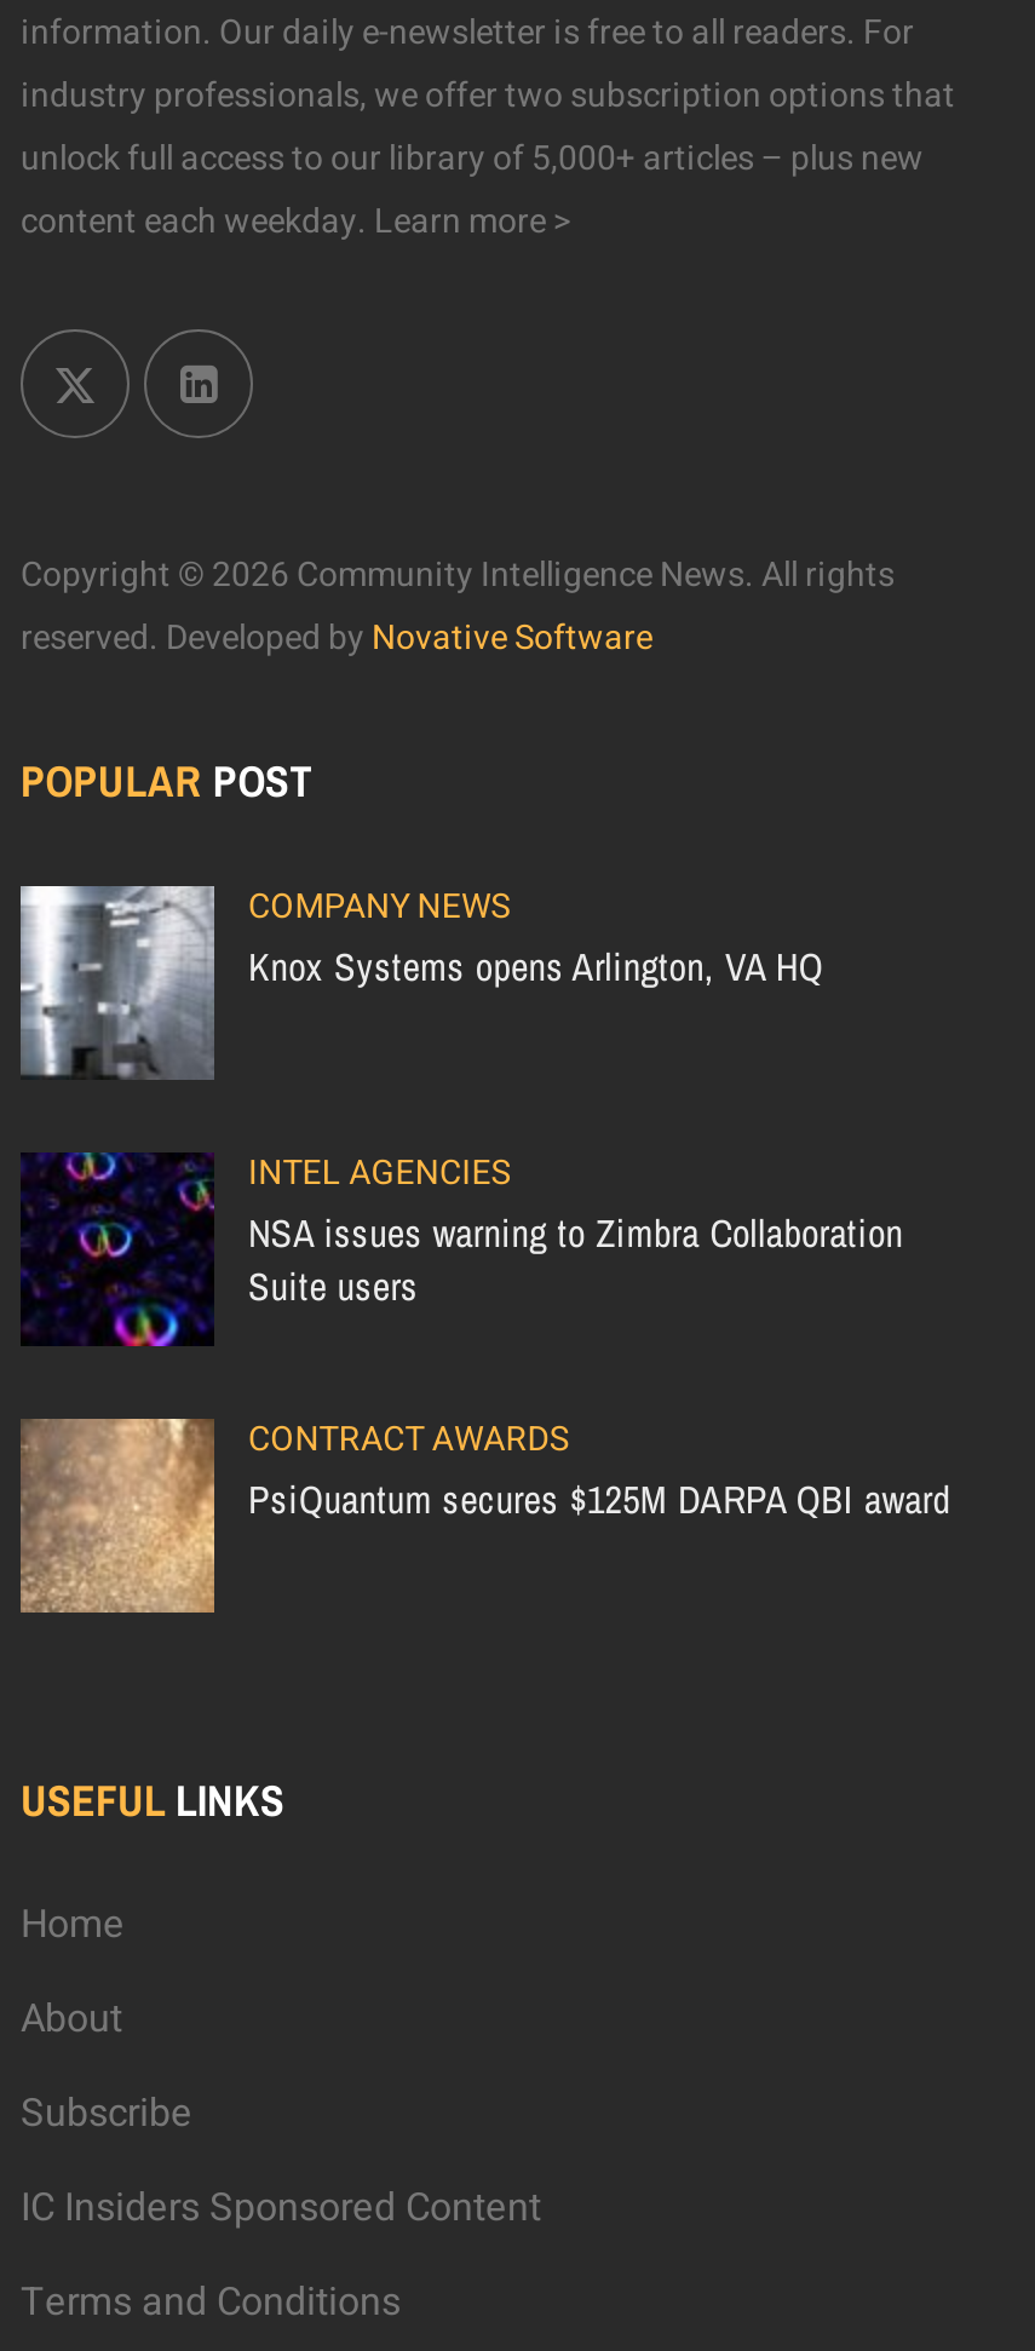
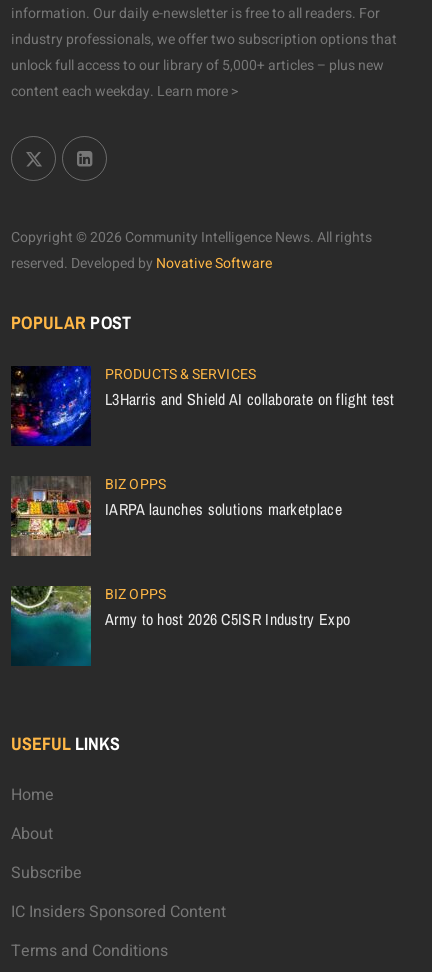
- [image]
- COMPANY NEWS
- Knox Systems opens Arlington, VA HQ
+ [image]
+ PRODUCTS & SERVICES
+ L3Harris and Shield AI collaborate on flight test

- [image]
- INTEL AGENCIES
- NSA issues warning to Zimbra Collaboration
- Suite users
+ [image]
+ BIZ OPPS
+ IARPA launches solutions marketplace

- [image]
- CONTRACT AWARDS
- PsiQuantum secures $125M DARPA QBI award
+ [image]
+ BIZ OPPS
+ Army to host 2026 C5ISR Industry Expo
